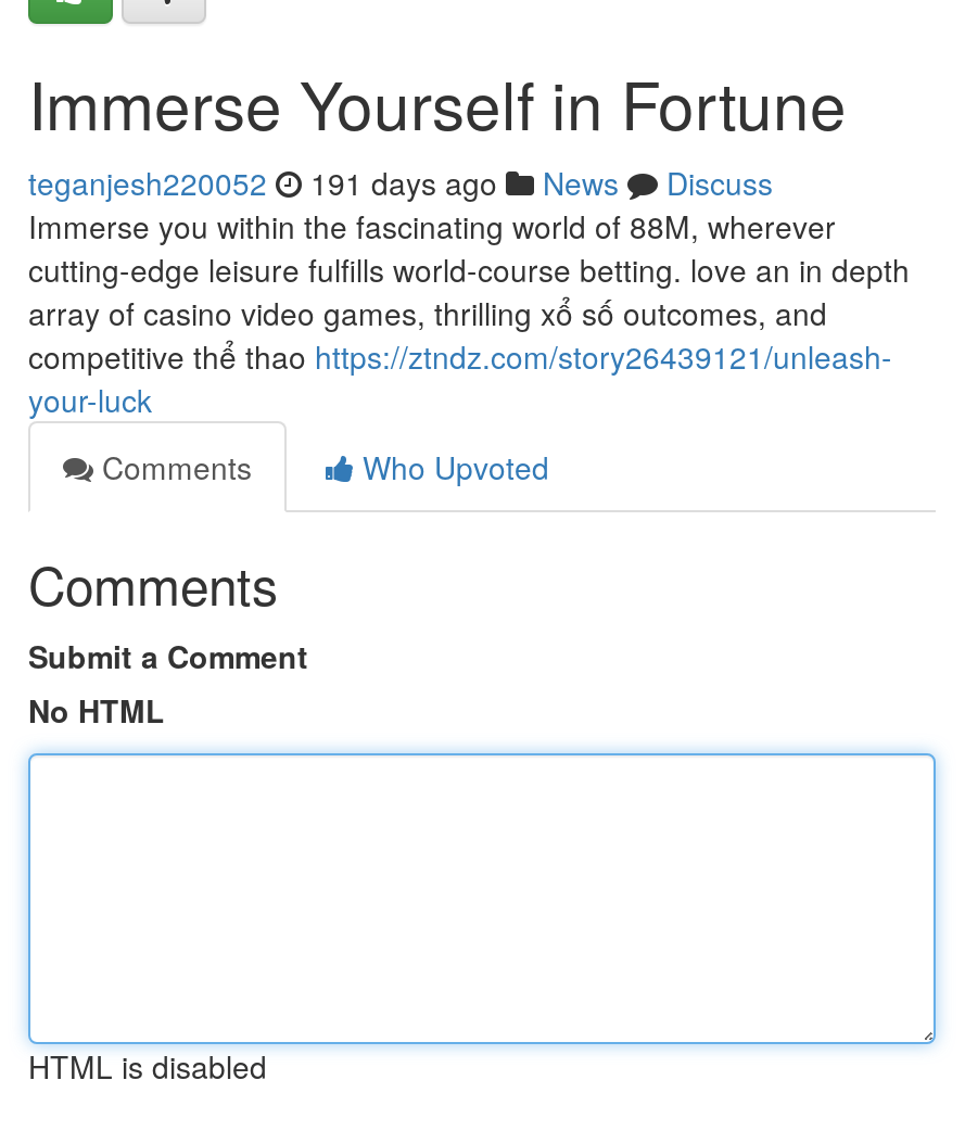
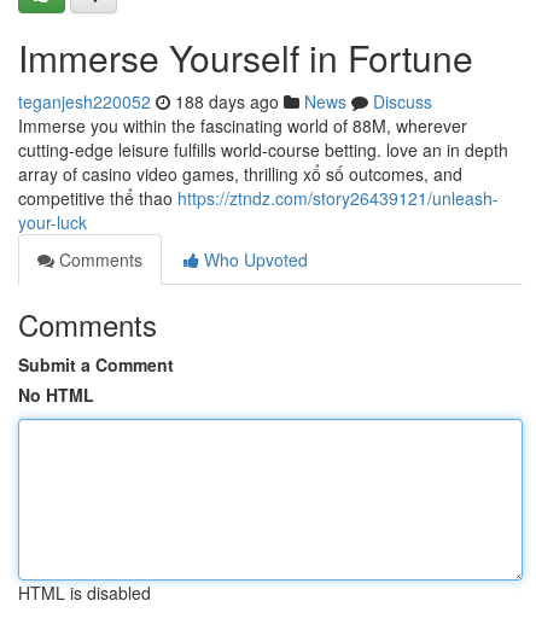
- teganjesh220052 191 days ago News Discuss
+ teganjesh220052 188 days ago News Discuss
